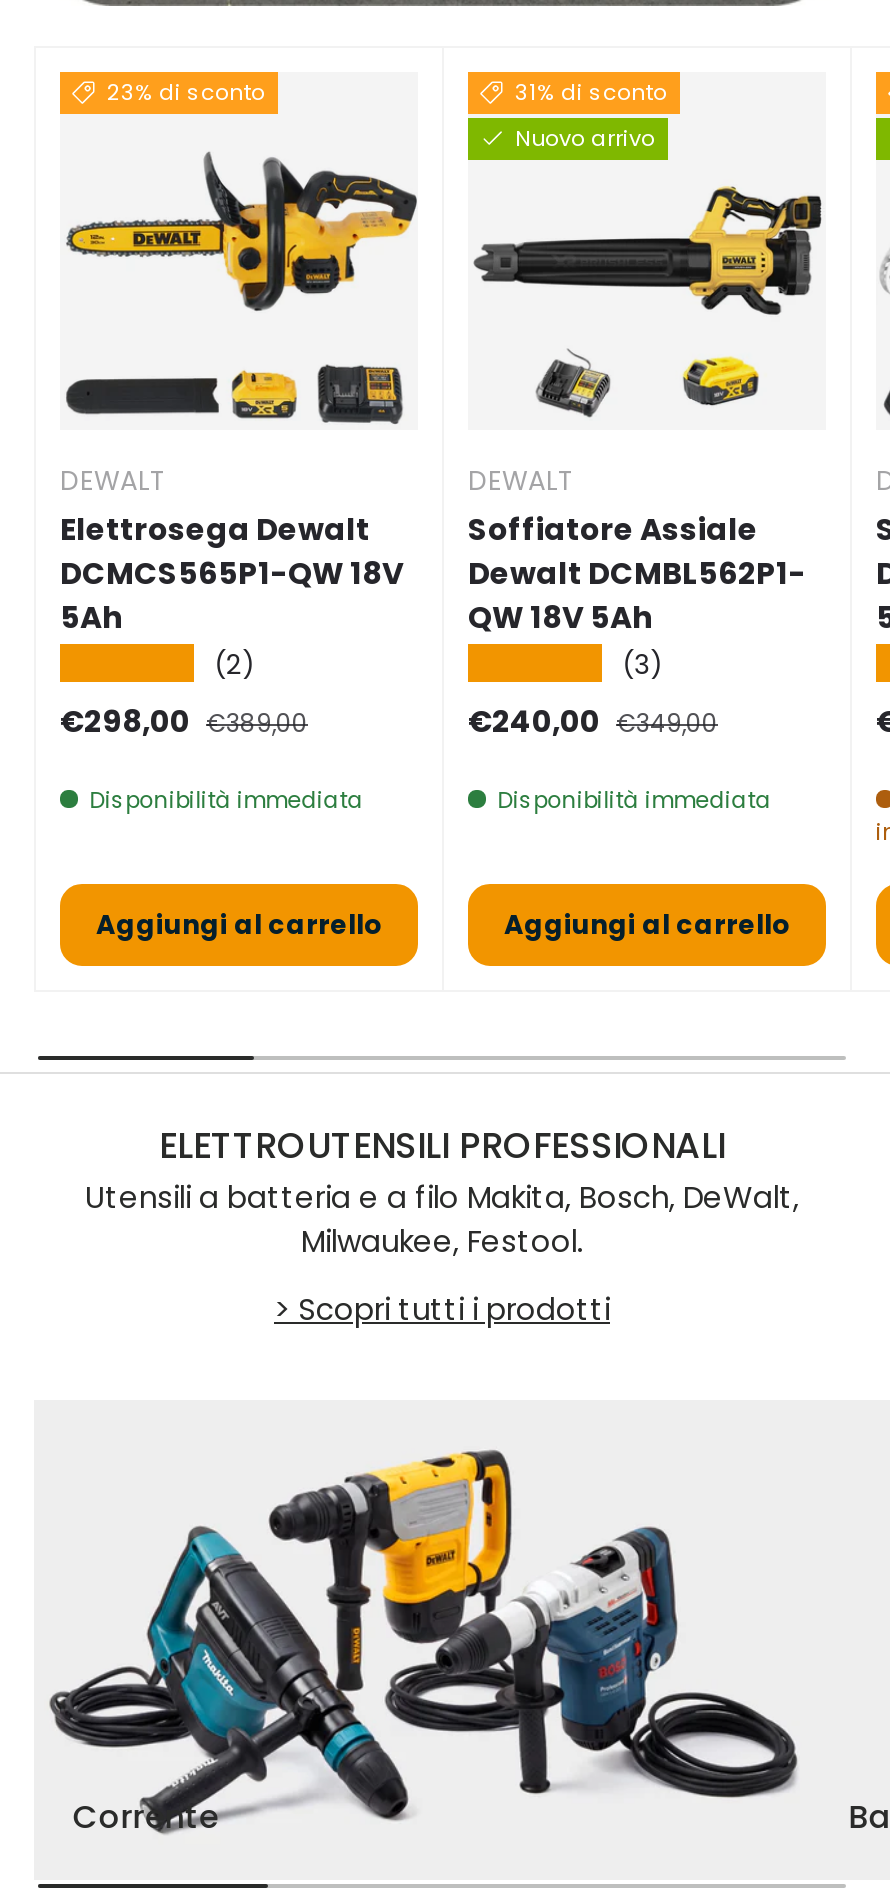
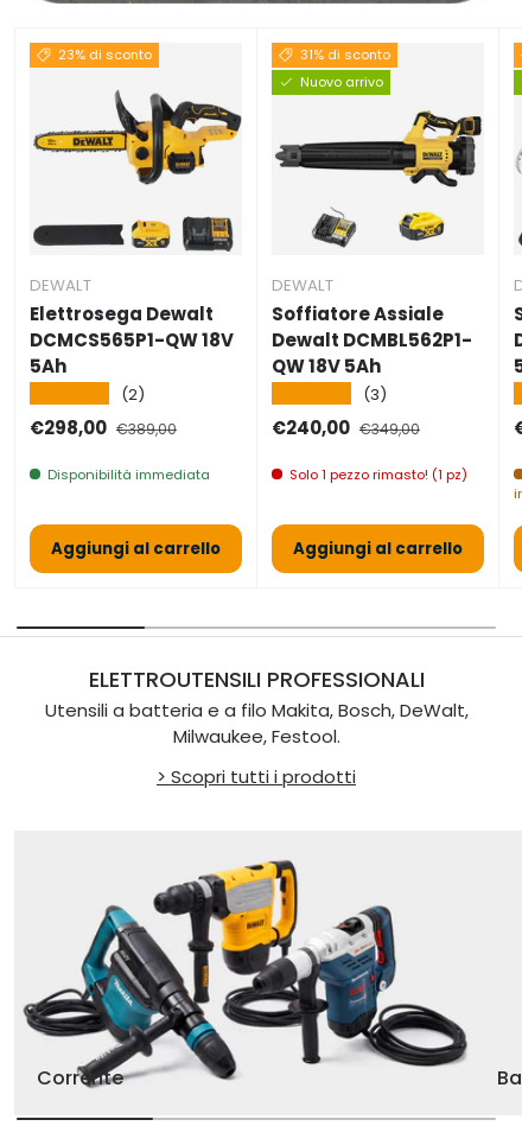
- Disponibilità immediata
+ Solo 1 pezzo rimasto! (1 pz)
